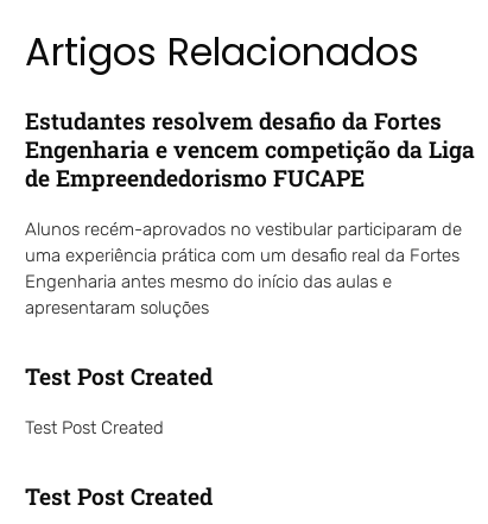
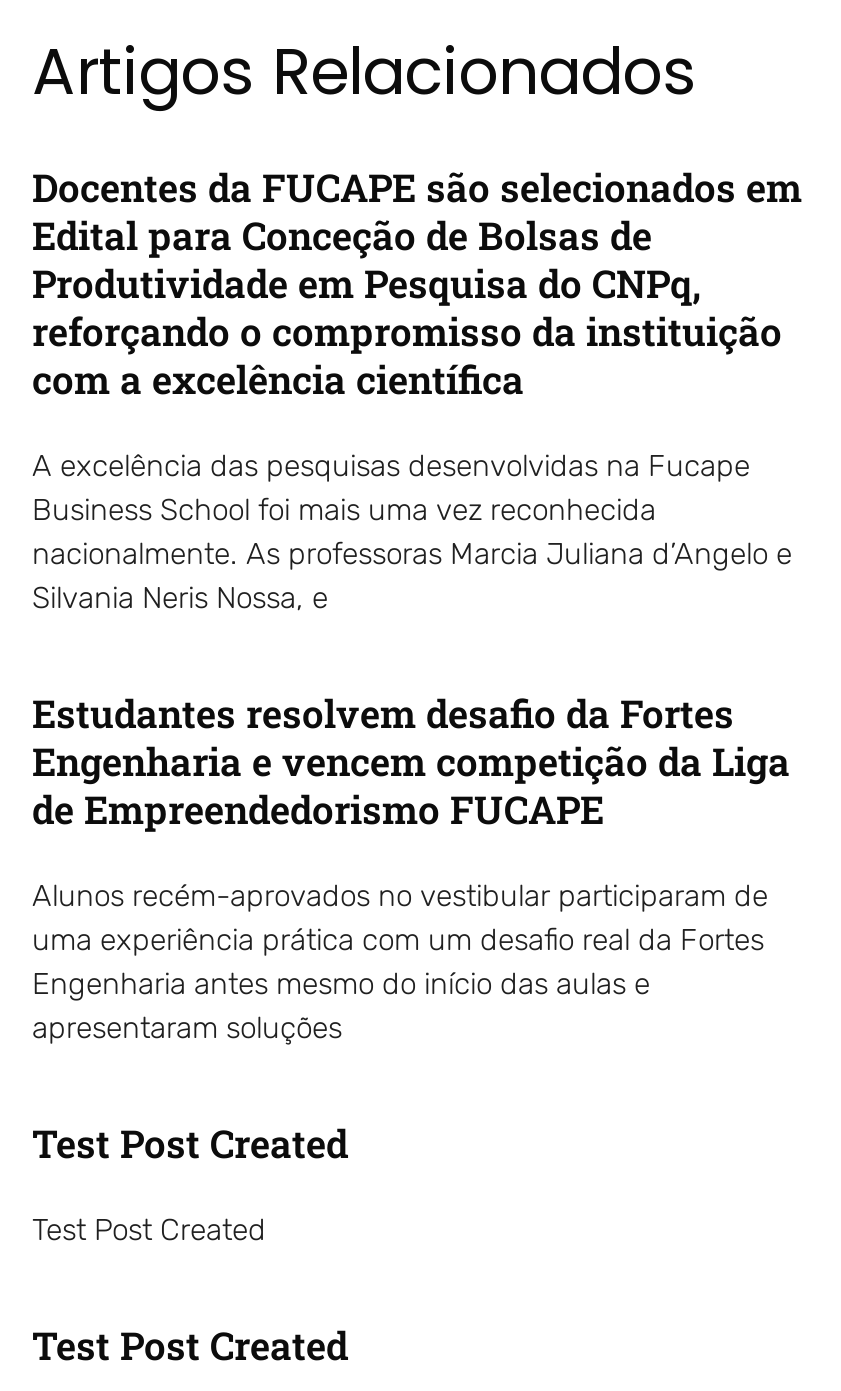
+ Docentes da FUCAPE são selecionados em
+ Edital para Conceção de Bolsas de
+ Produtividade em Pesquisa do CNPq,
+ reforçando o compromisso da instituição
+ com a excelência científica
+ A excelência das pesquisas desenvolvidas na Fucape
+ Business School foi mais uma vez reconhecida
+ nacionalmente. As professoras Marcia Juliana d’Angelo e
+ Silvania Neris Nossa, e
